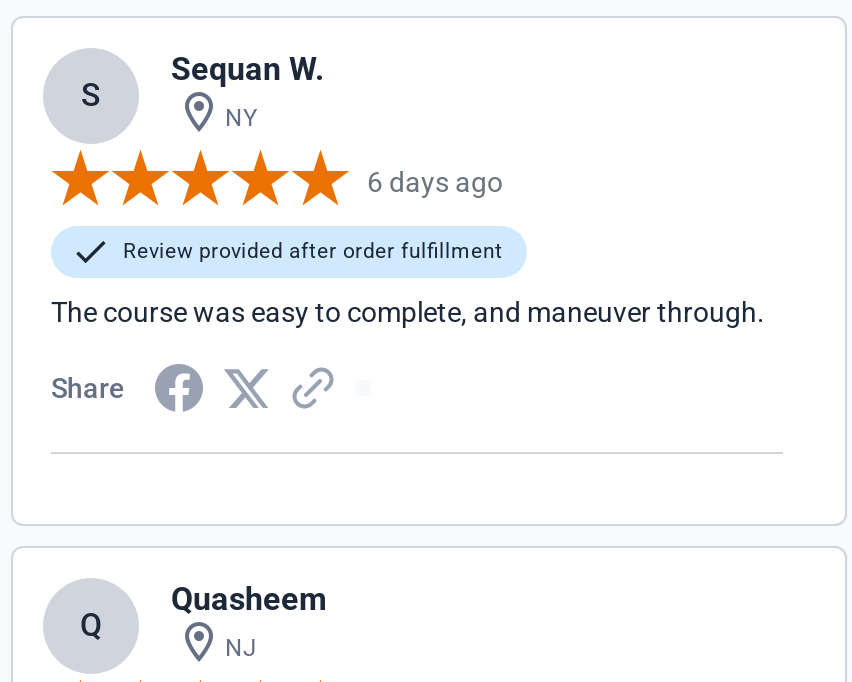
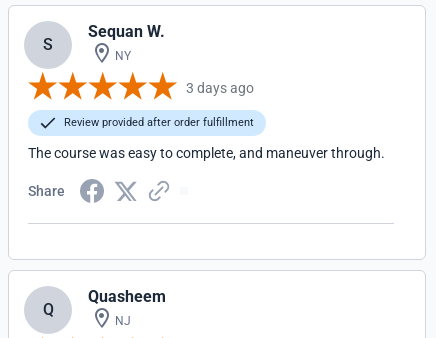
- 6 days ago
+ 3 days ago
